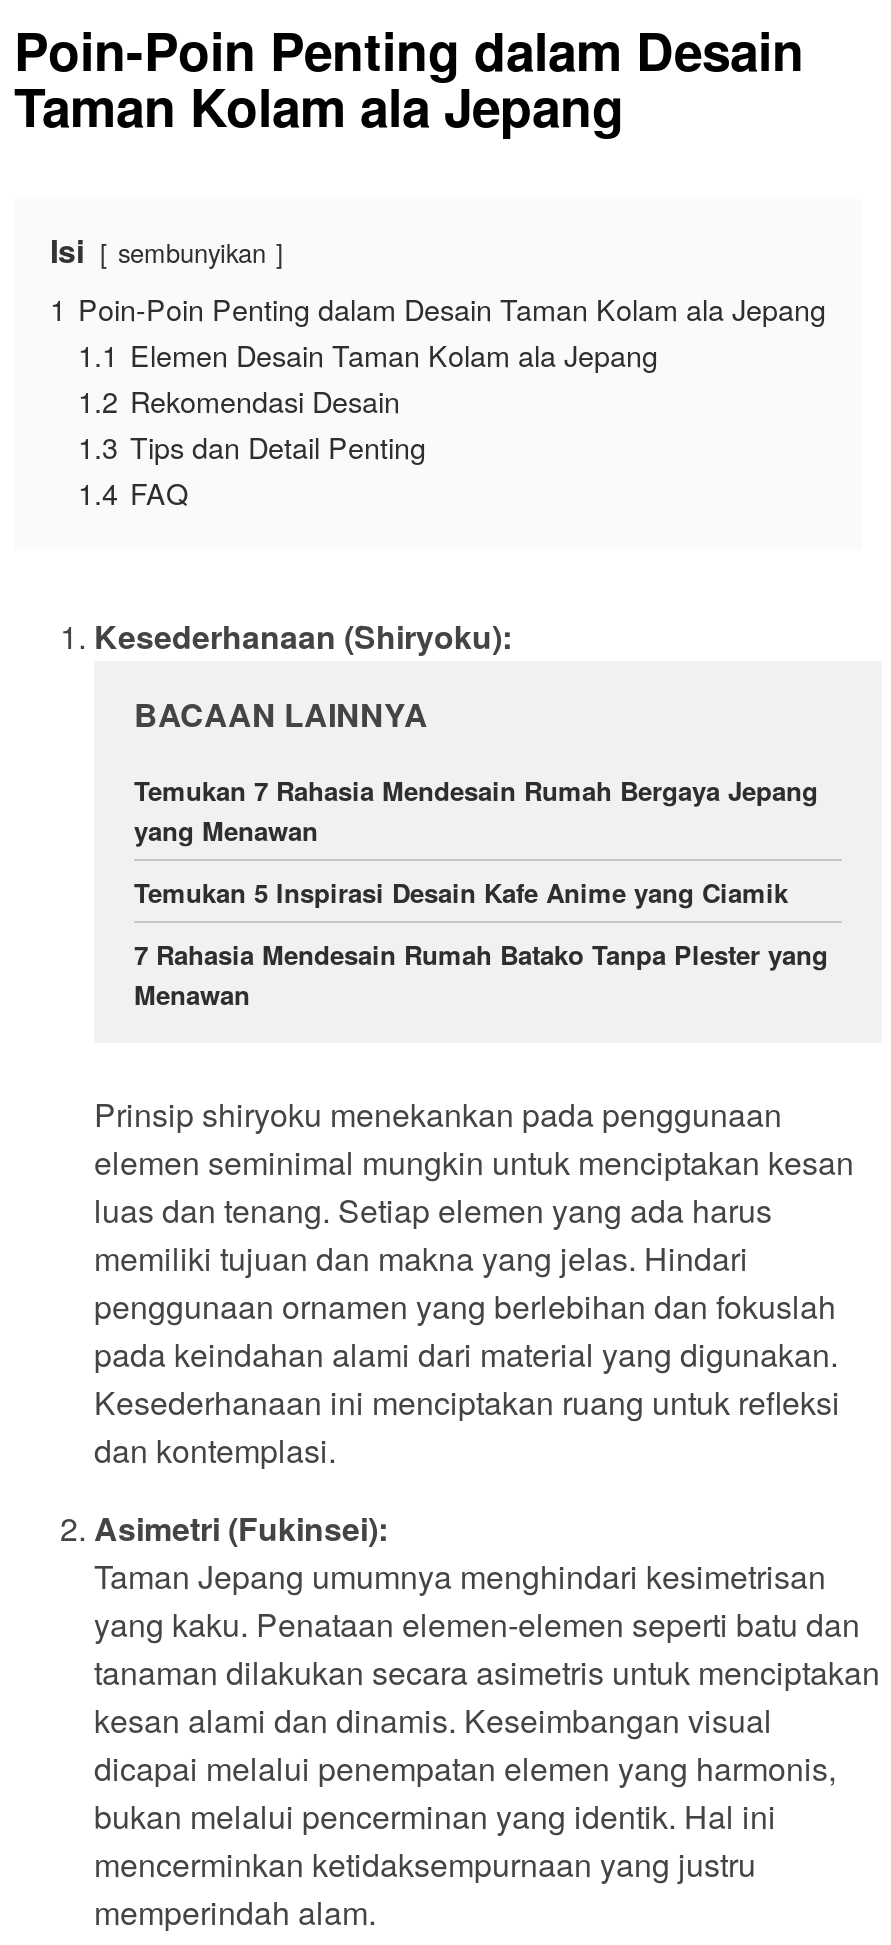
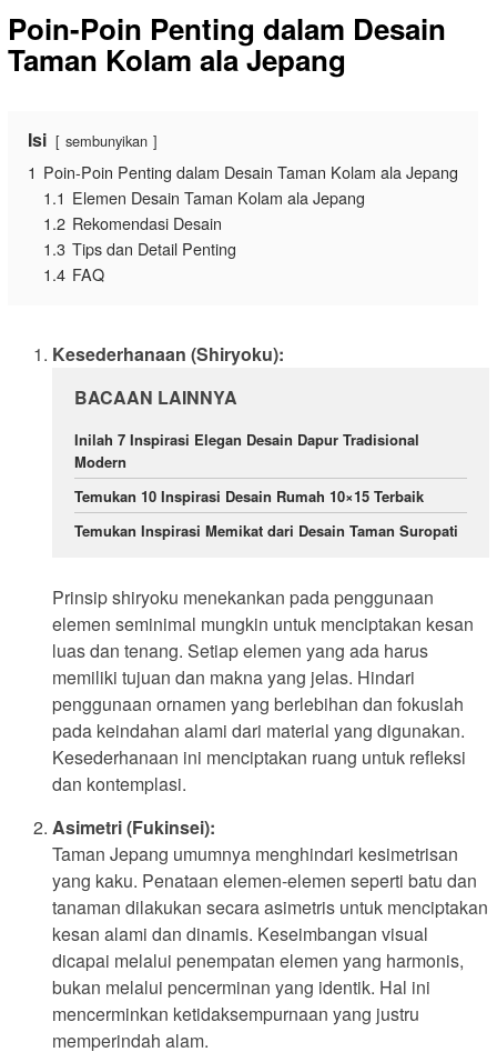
- Temukan 7 Rahasia Mendesain Rumah Bergaya Jepang
- yang Menawan
+ Inilah 7 Inspirasi Elegan Desain Dapur Tradisional
+ Modern

- Temukan 5 Inspirasi Desain Kafe Anime yang Ciamik
+ Temukan 10 Inspirasi Desain Rumah 10×15 Terbaik

- 7 Rahasia Mendesain Rumah Batako Tanpa Plester yang
- Menawan
+ Temukan Inspirasi Memikat dari Desain Taman Suropati
